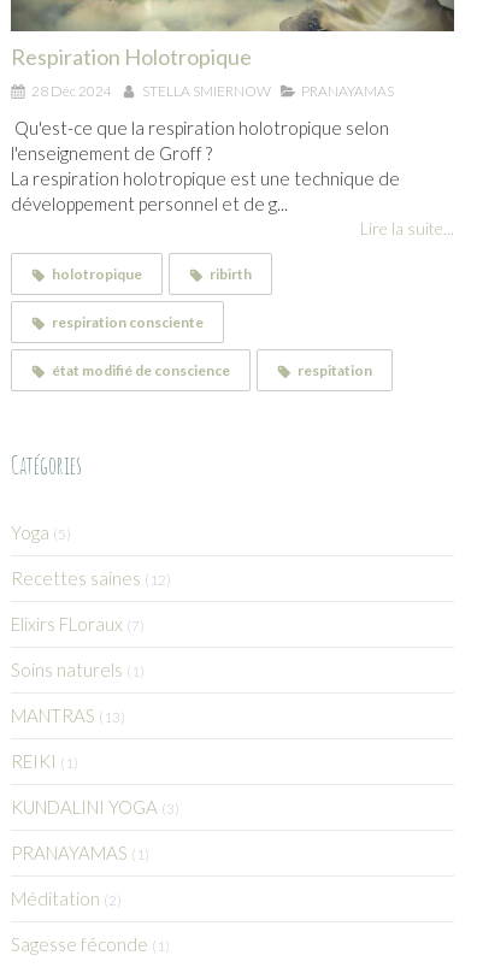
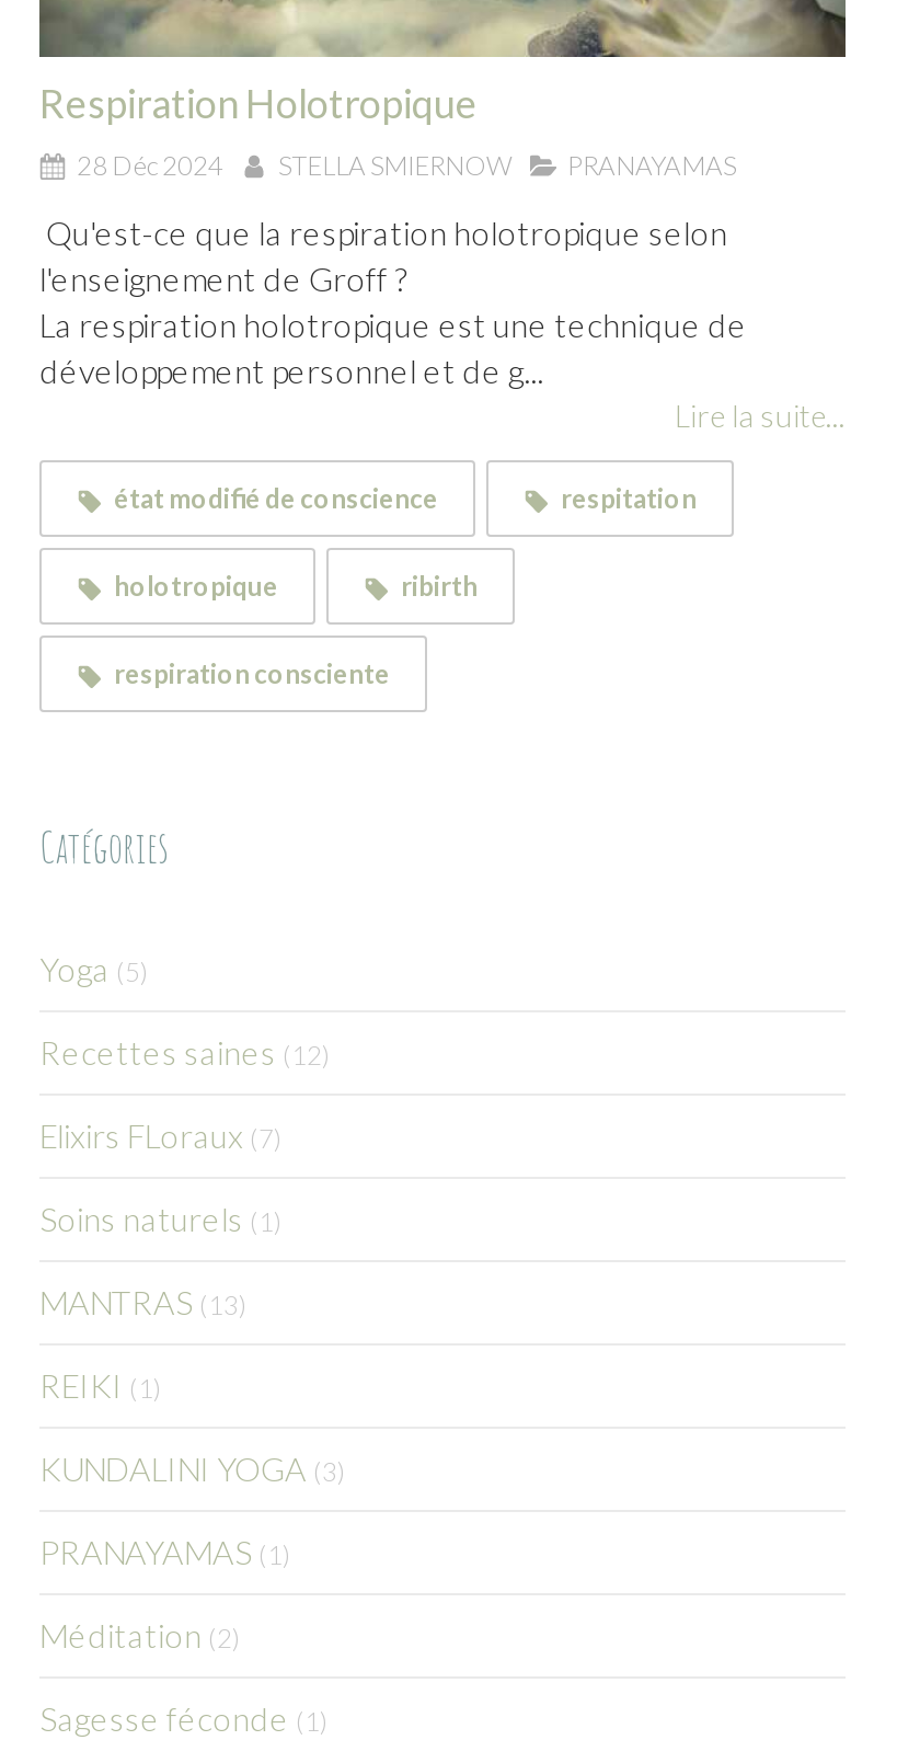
moved down: holotropique | ribirth | respiration consciente

moved up: état modifié de conscience | respitation
